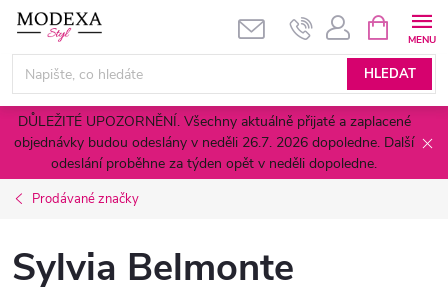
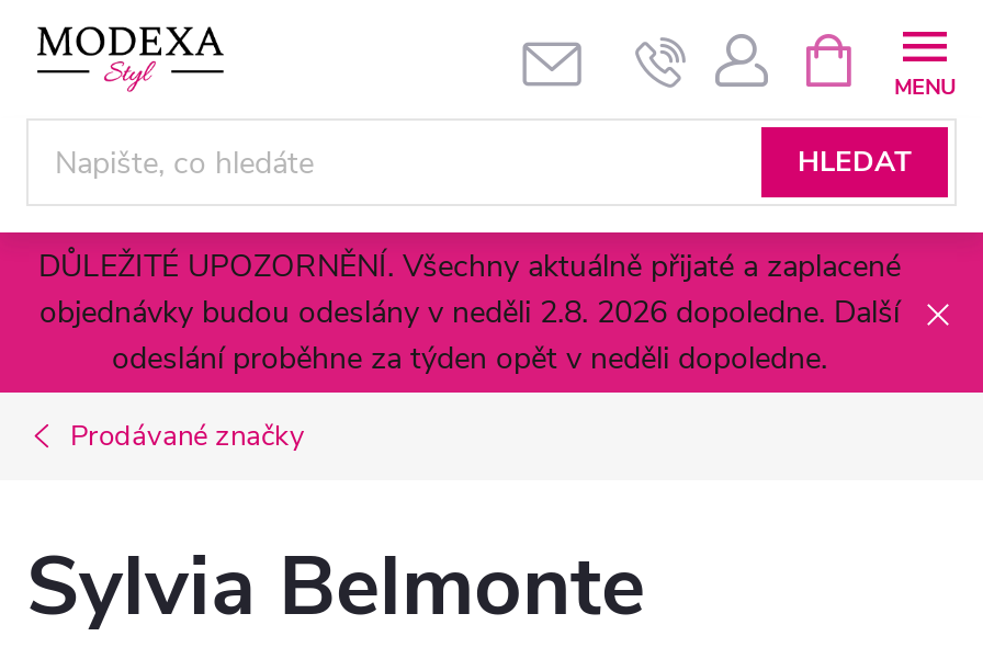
- objednávky budou odeslány v neděli 26.7. 2026 dopoledne. Další
+ objednávky budou odeslány v neděli 2.8. 2026 dopoledne. Další
